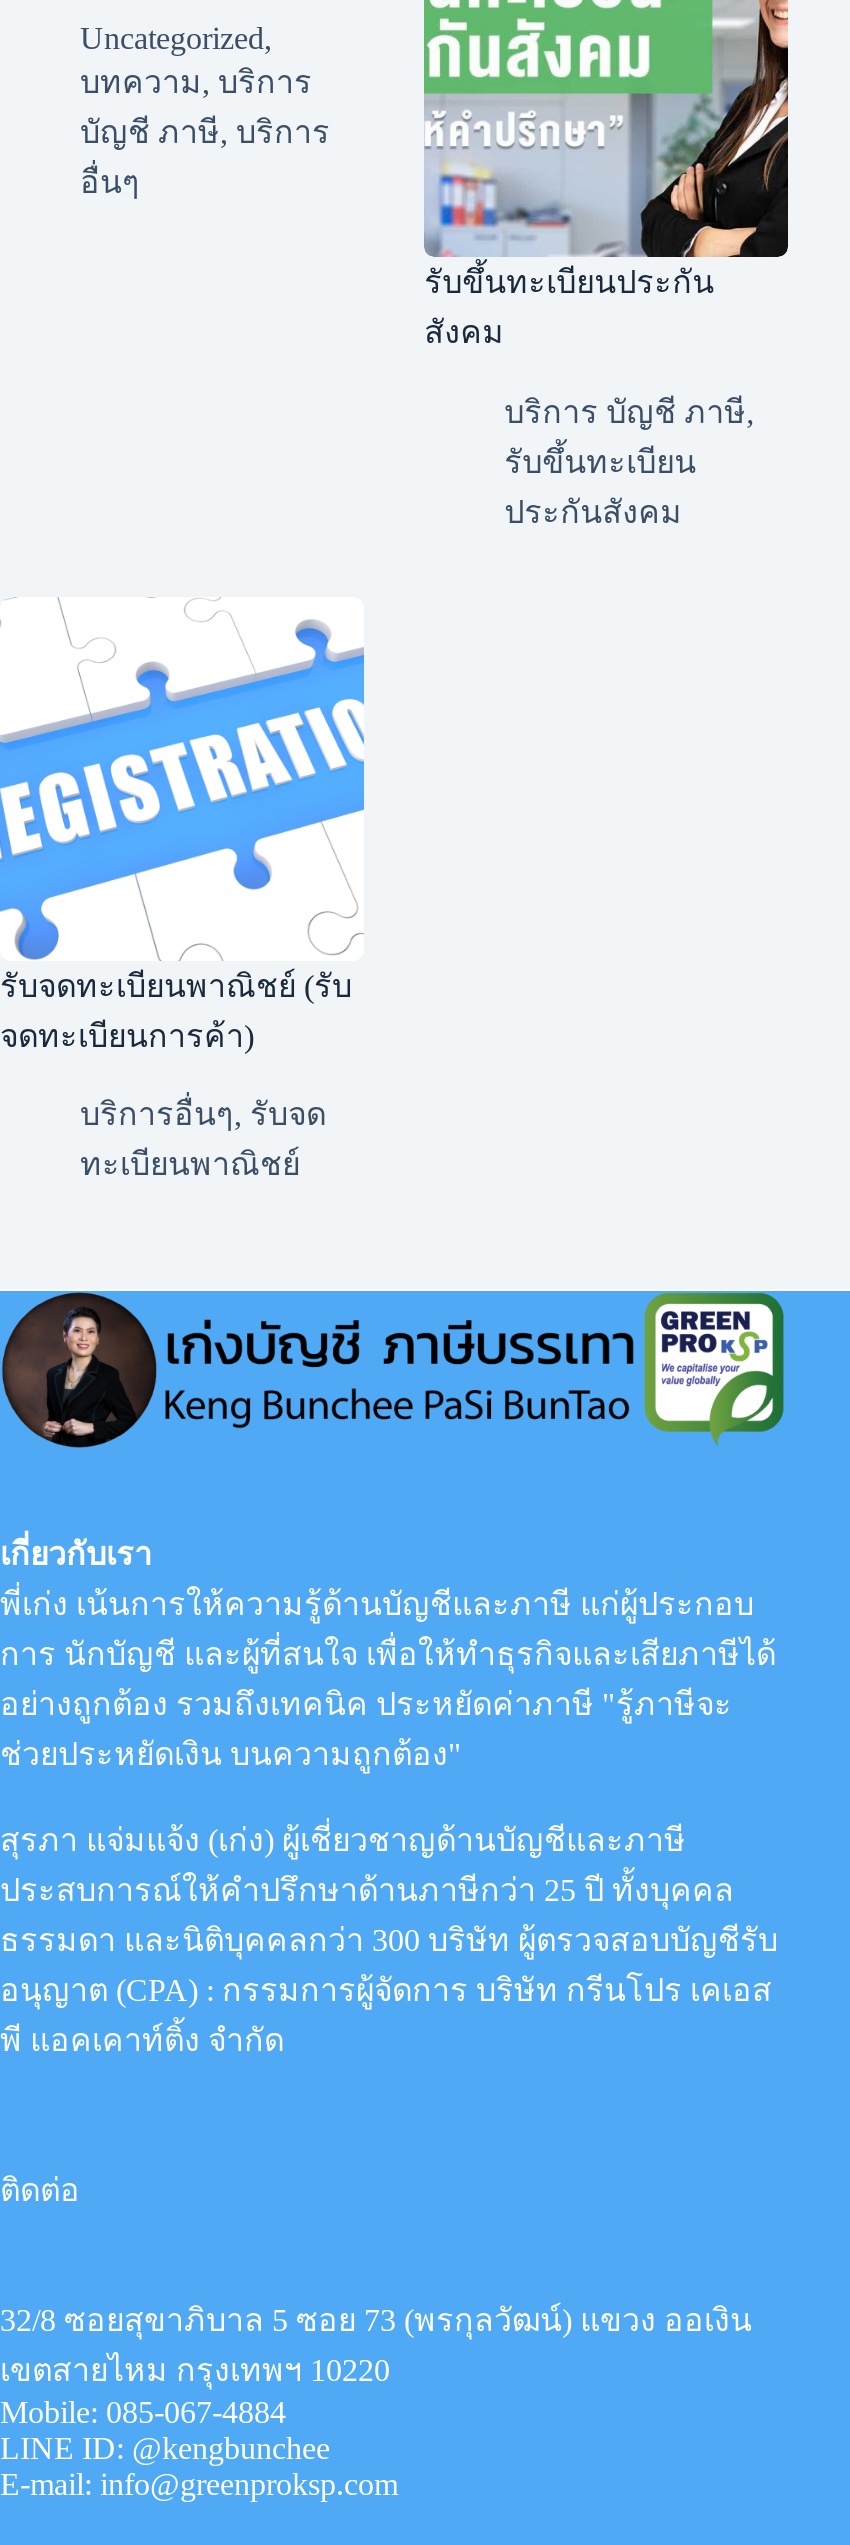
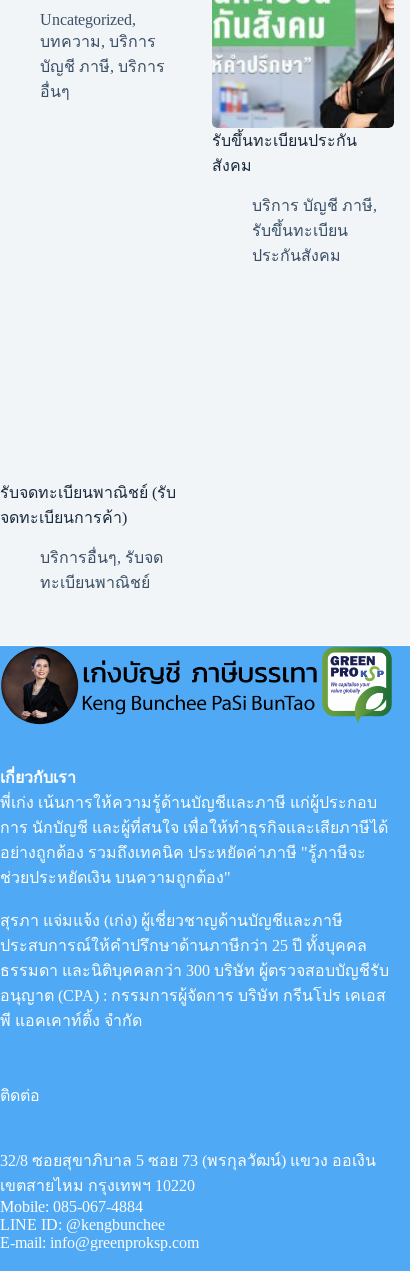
- [image]
